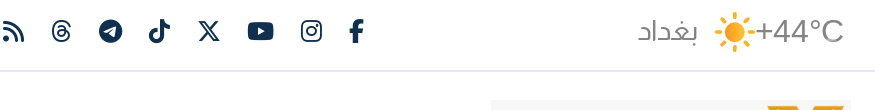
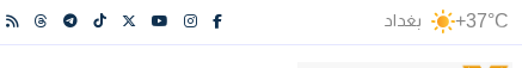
- +44°C بغداد
+ +37°C بغداد
